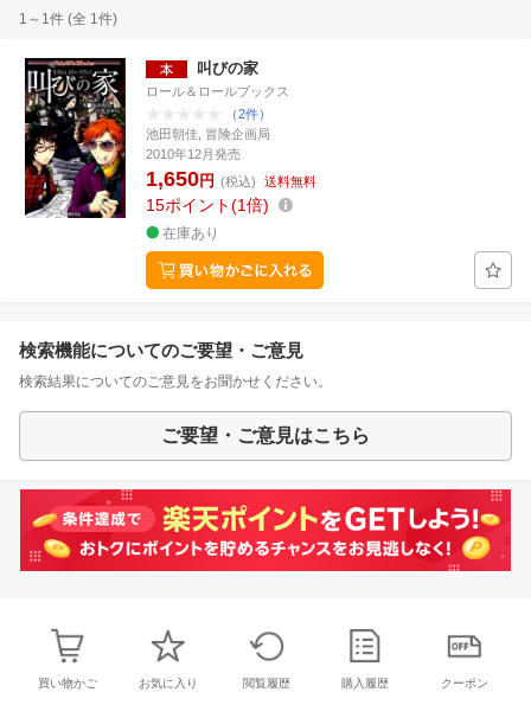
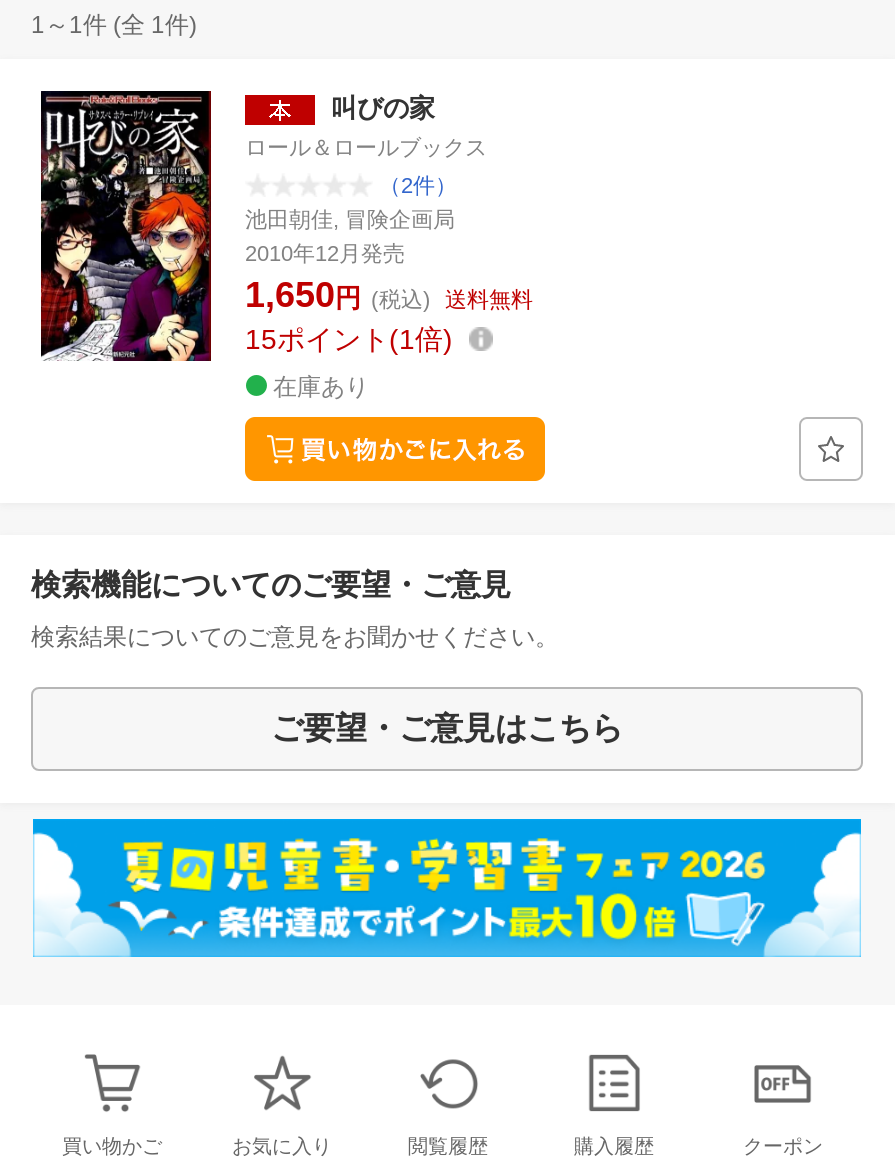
- [image]
+ [image]
